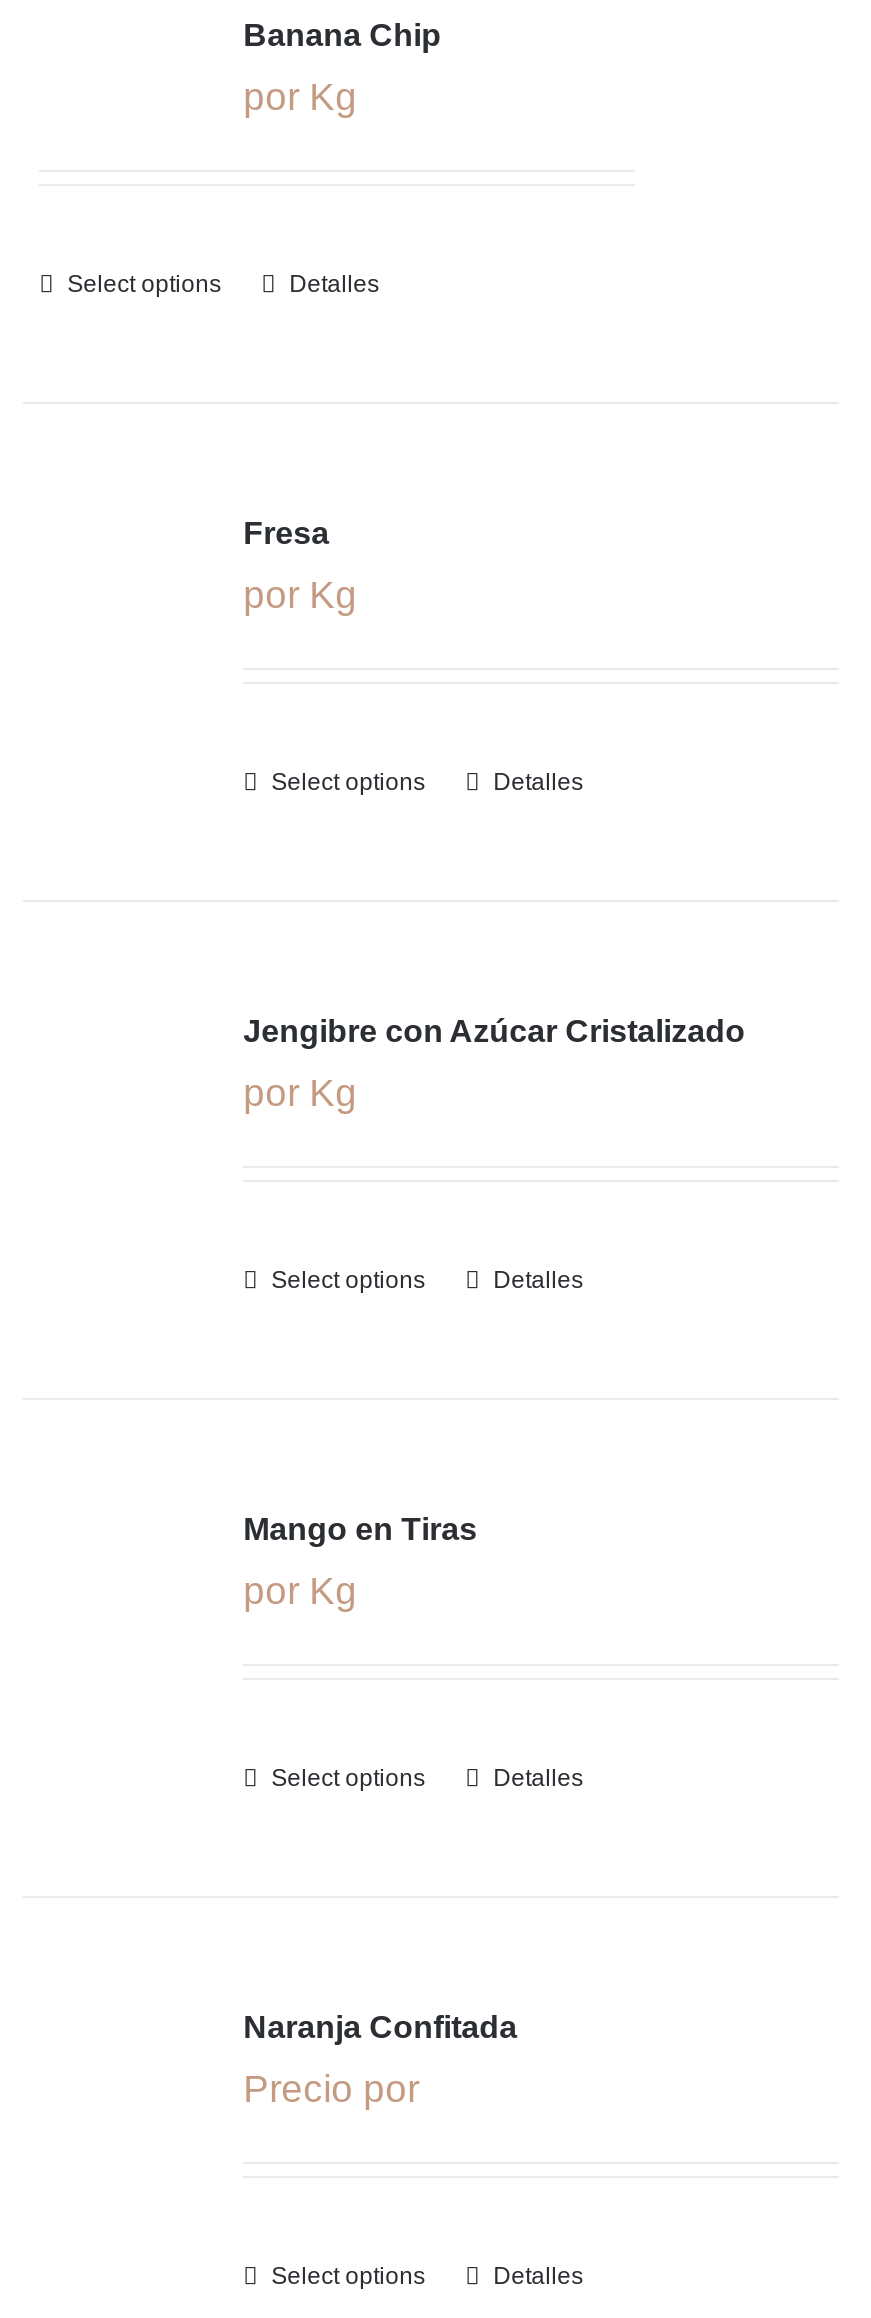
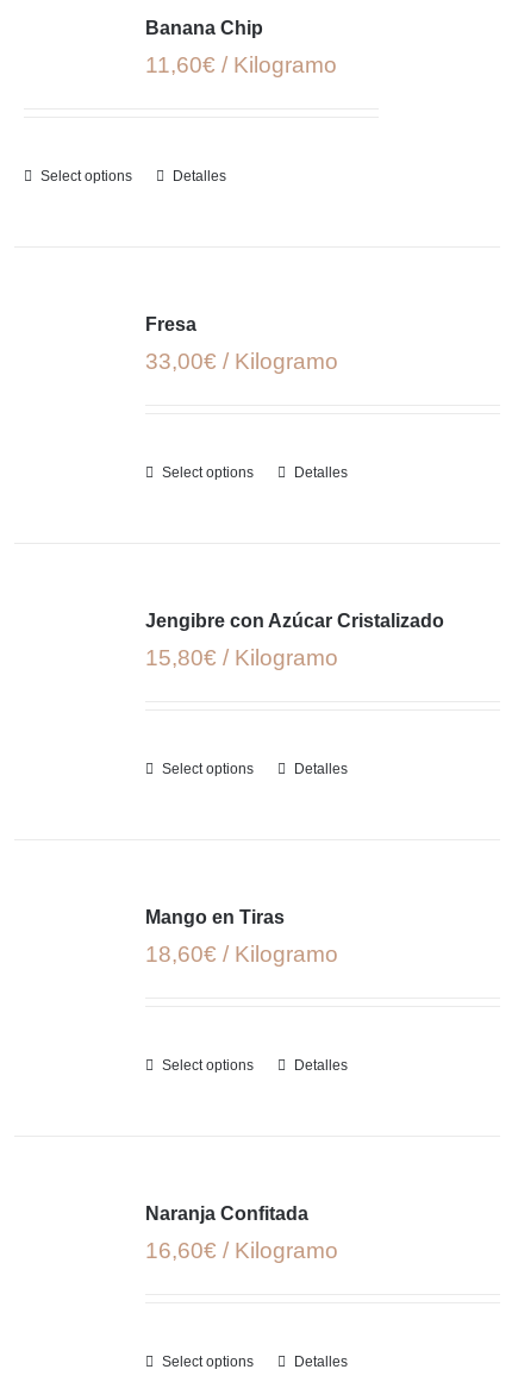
- por Kg
+ 11,60€ / Kilogramo

- por Kg
+ 33,00€ / Kilogramo

- por Kg
+ 15,80€ / Kilogramo

- por Kg
+ 18,60€ / Kilogramo

- Precio por
+ 16,60€ / Kilogramo
